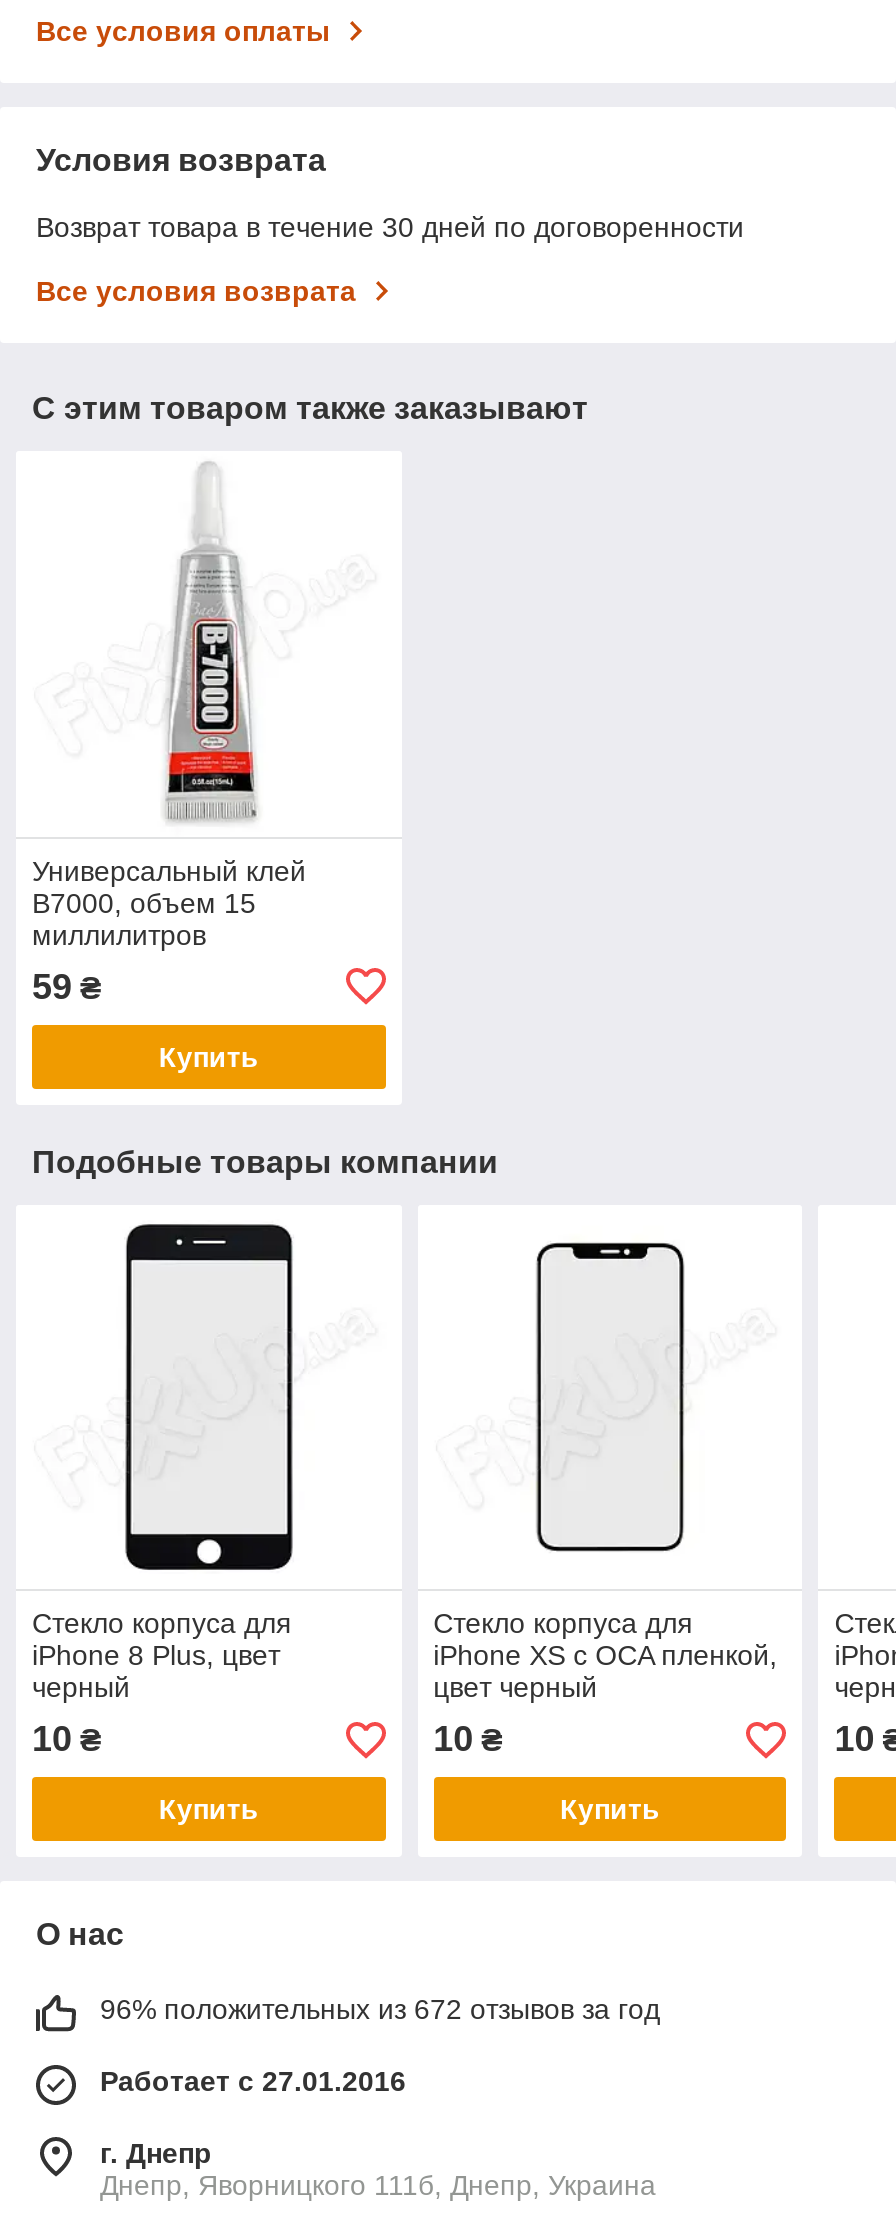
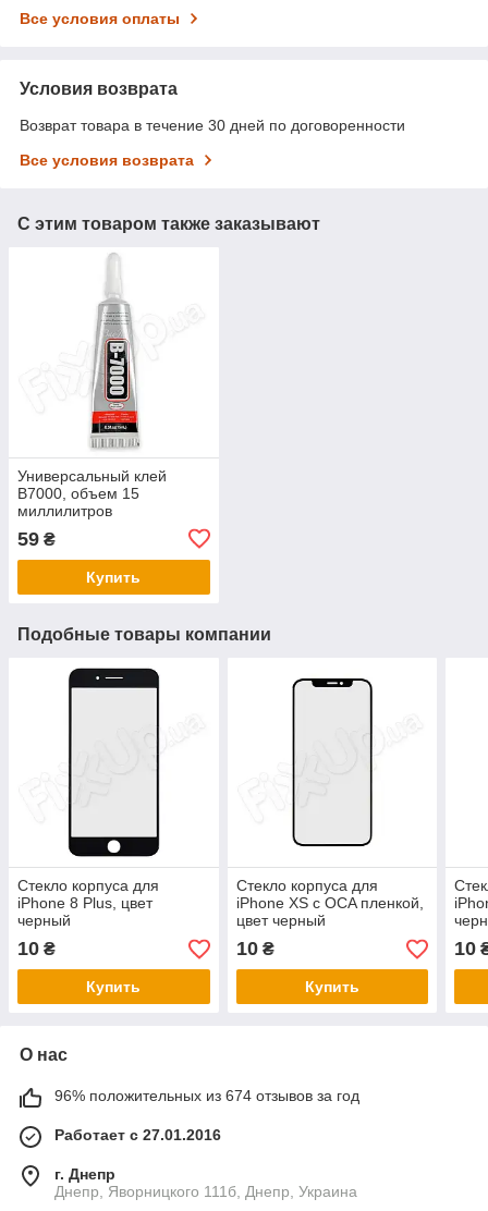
- 96% положительных из 672 отзывов за год
+ 96% положительных из 674 отзывов за год
